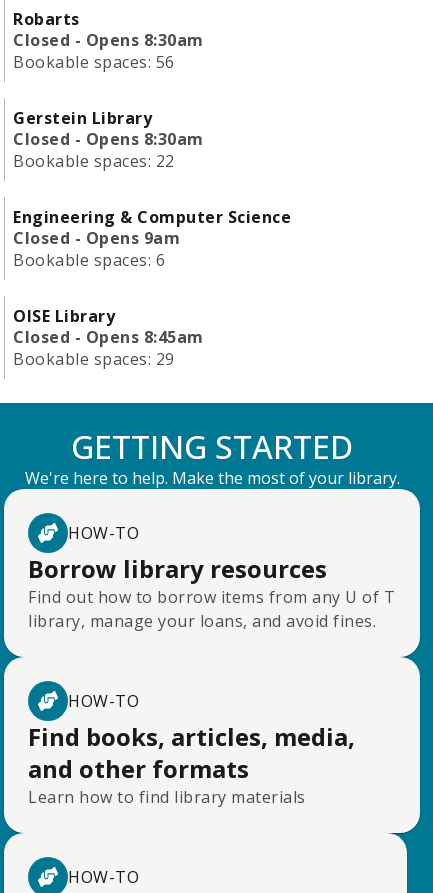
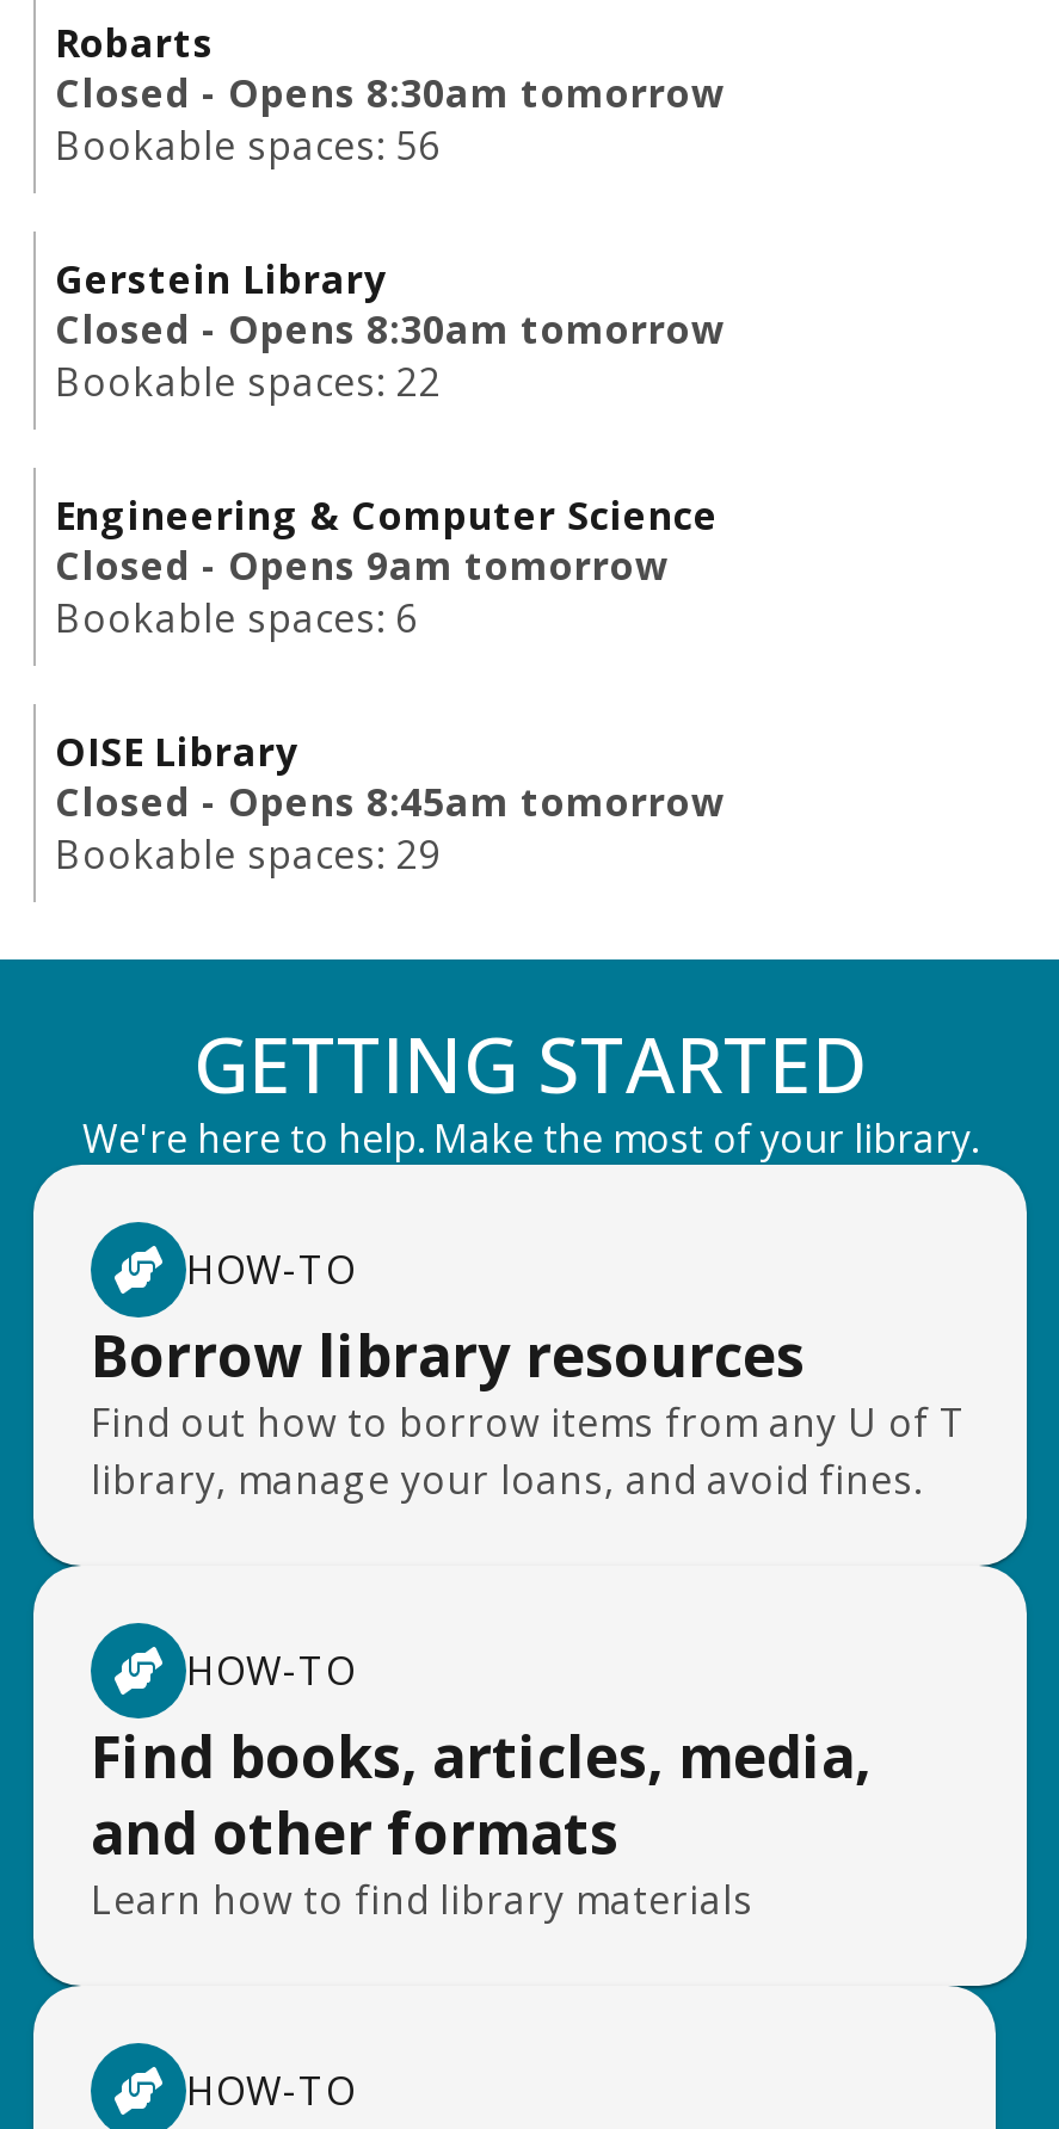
- Closed - Opens 8:30am
+ Closed - Opens 8:30am tomorrow

- Closed - Opens 8:30am
+ Closed - Opens 8:30am tomorrow

- Closed - Opens 9am
+ Closed - Opens 9am tomorrow

- Closed - Opens 8:45am
+ Closed - Opens 8:45am tomorrow
